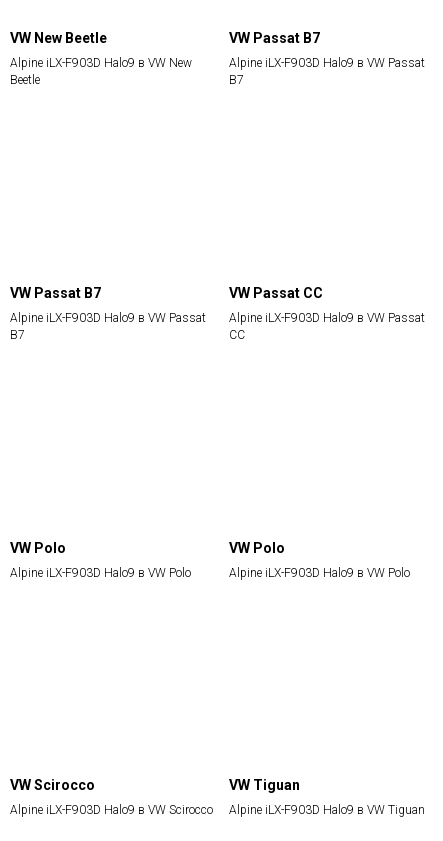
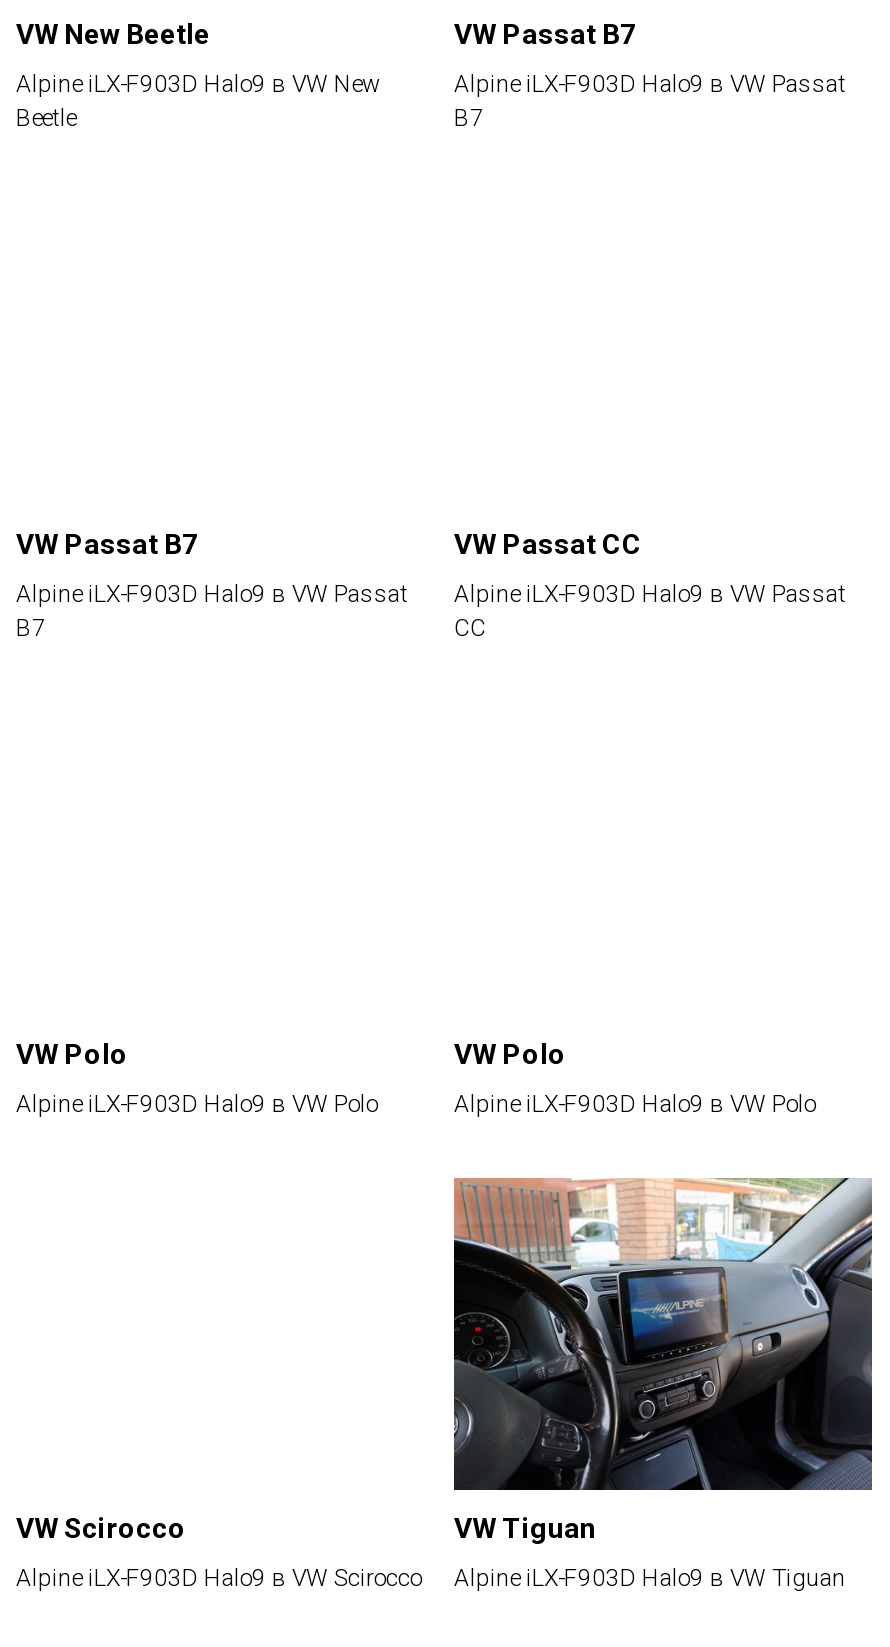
+ [image]
